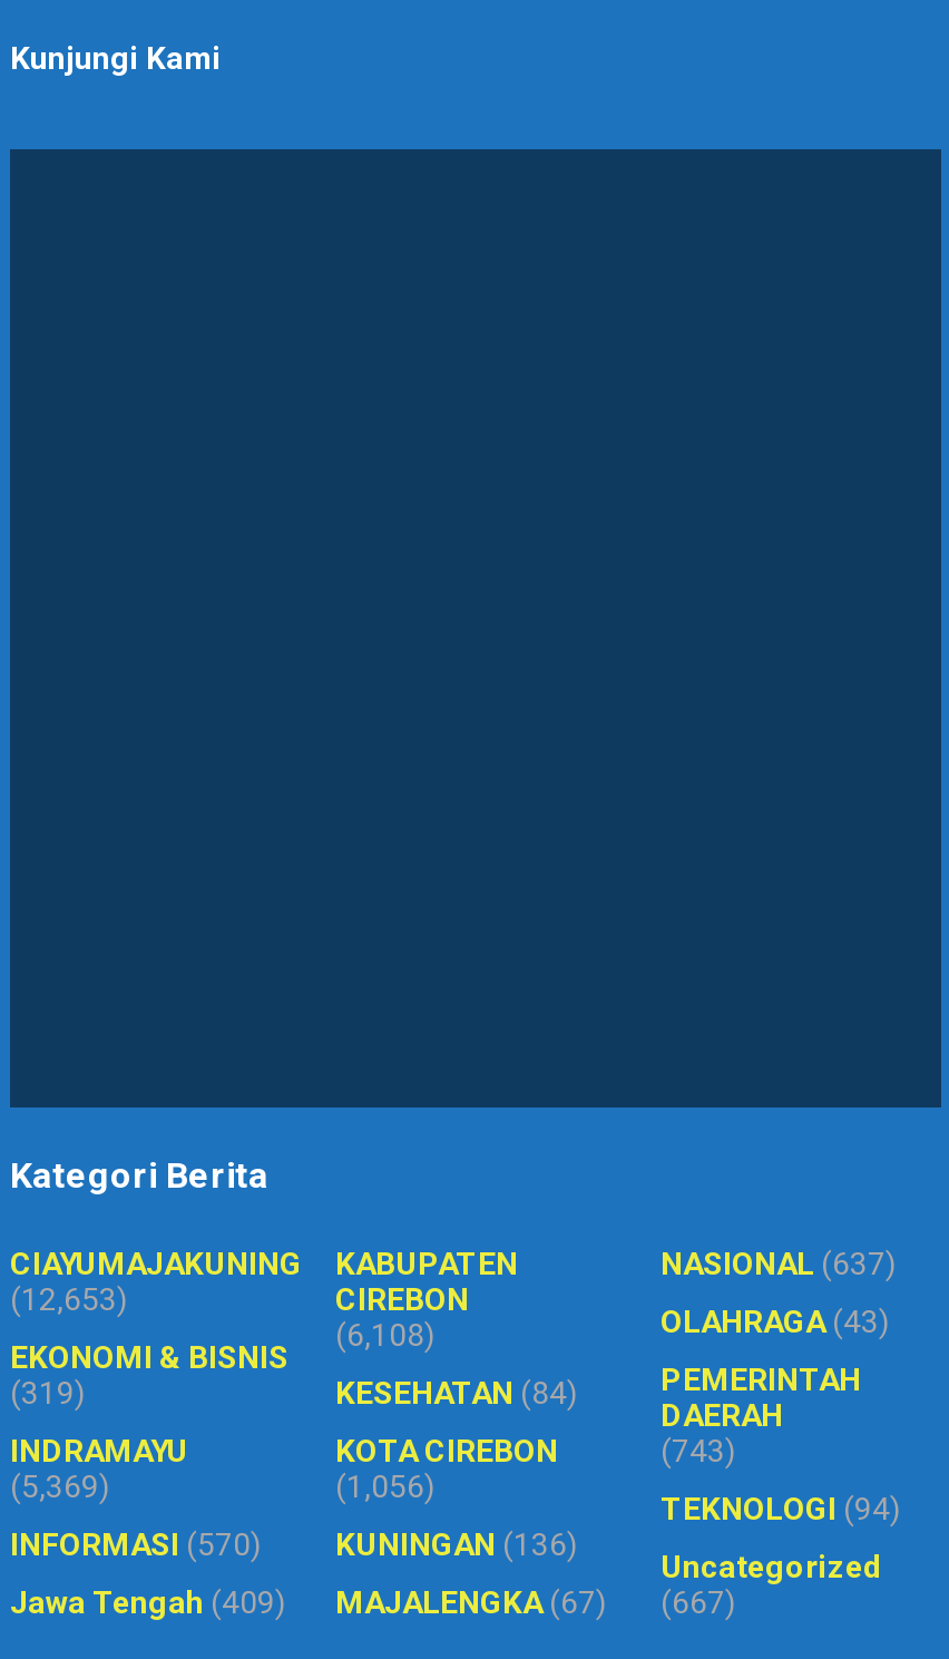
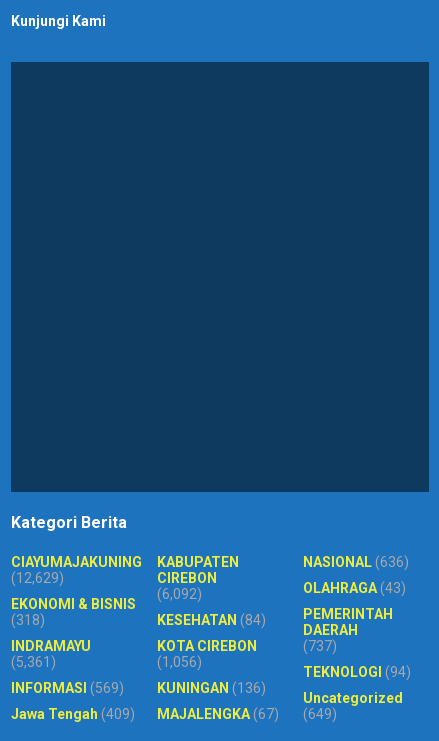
- NASIONAL (637)
+ NASIONAL (636)

- (12,653)
+ (12,629)

- (6,108)
+ (6,092)

- (319)
+ (318)

- (743)
+ (737)

- (5,369)
+ (5,361)

- INFORMASI (570)
+ INFORMASI (569)

- Jawa Tengah (409) MAJALENGKA (67) (667)
+ Jawa Tengah (409) MAJALENGKA (67) (649)
